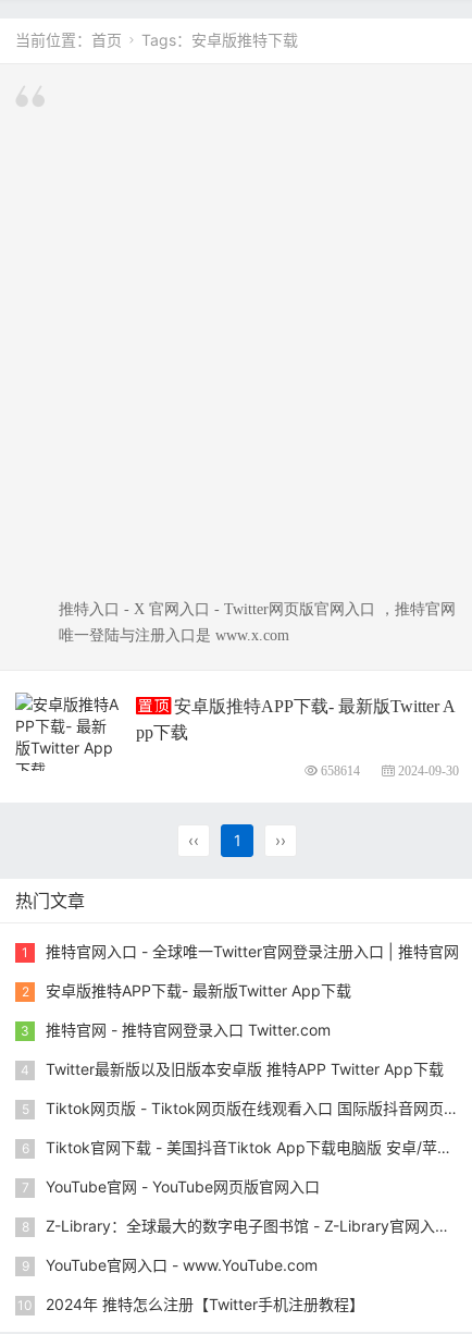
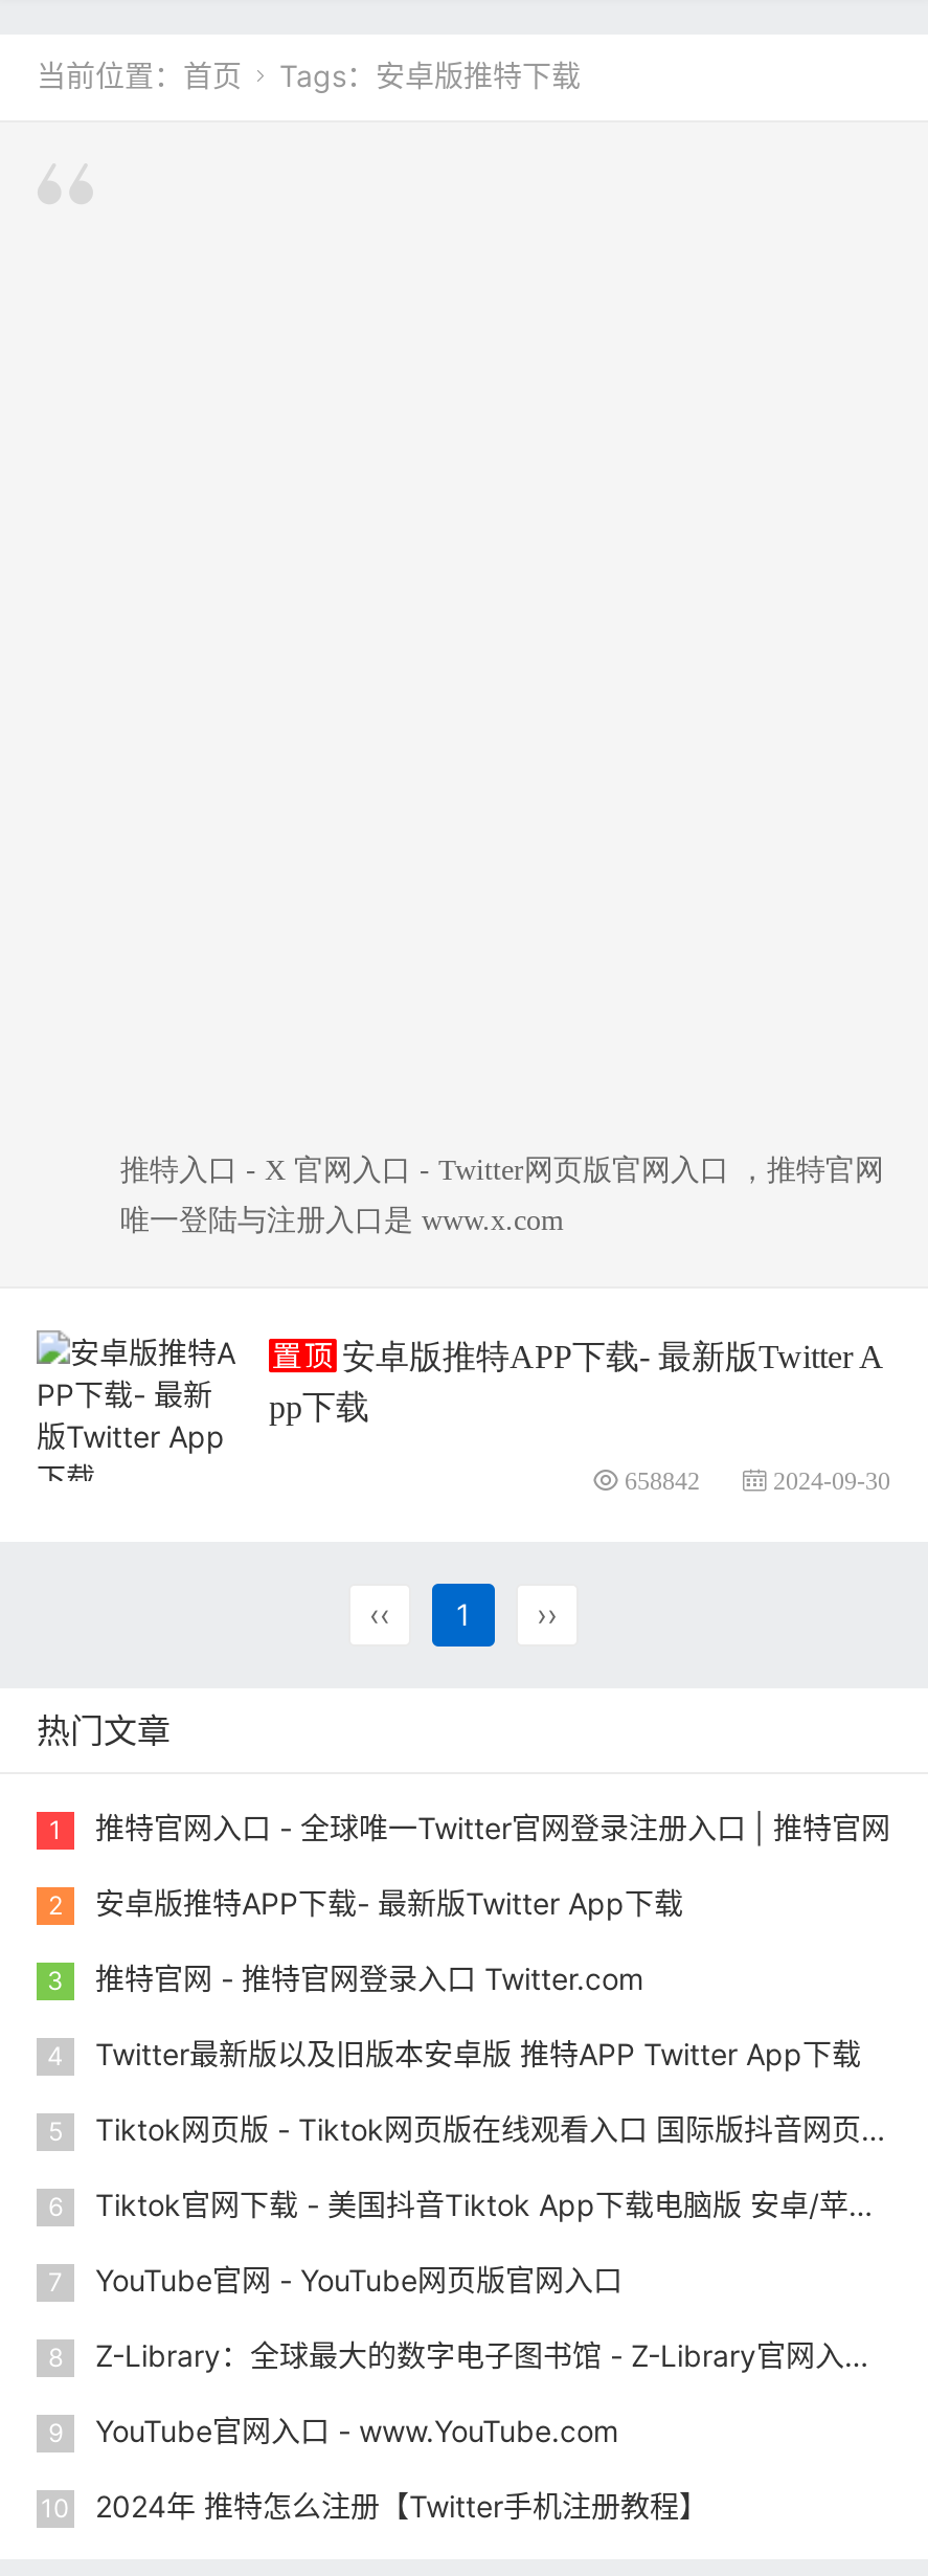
- 658614
+ 658842
